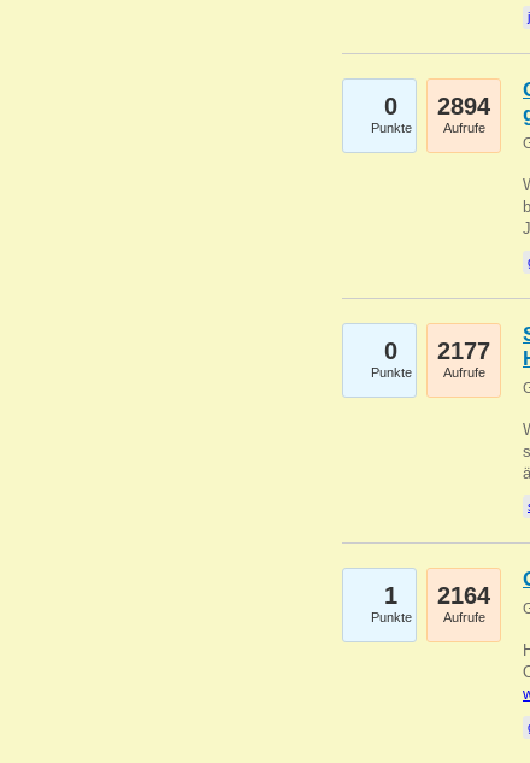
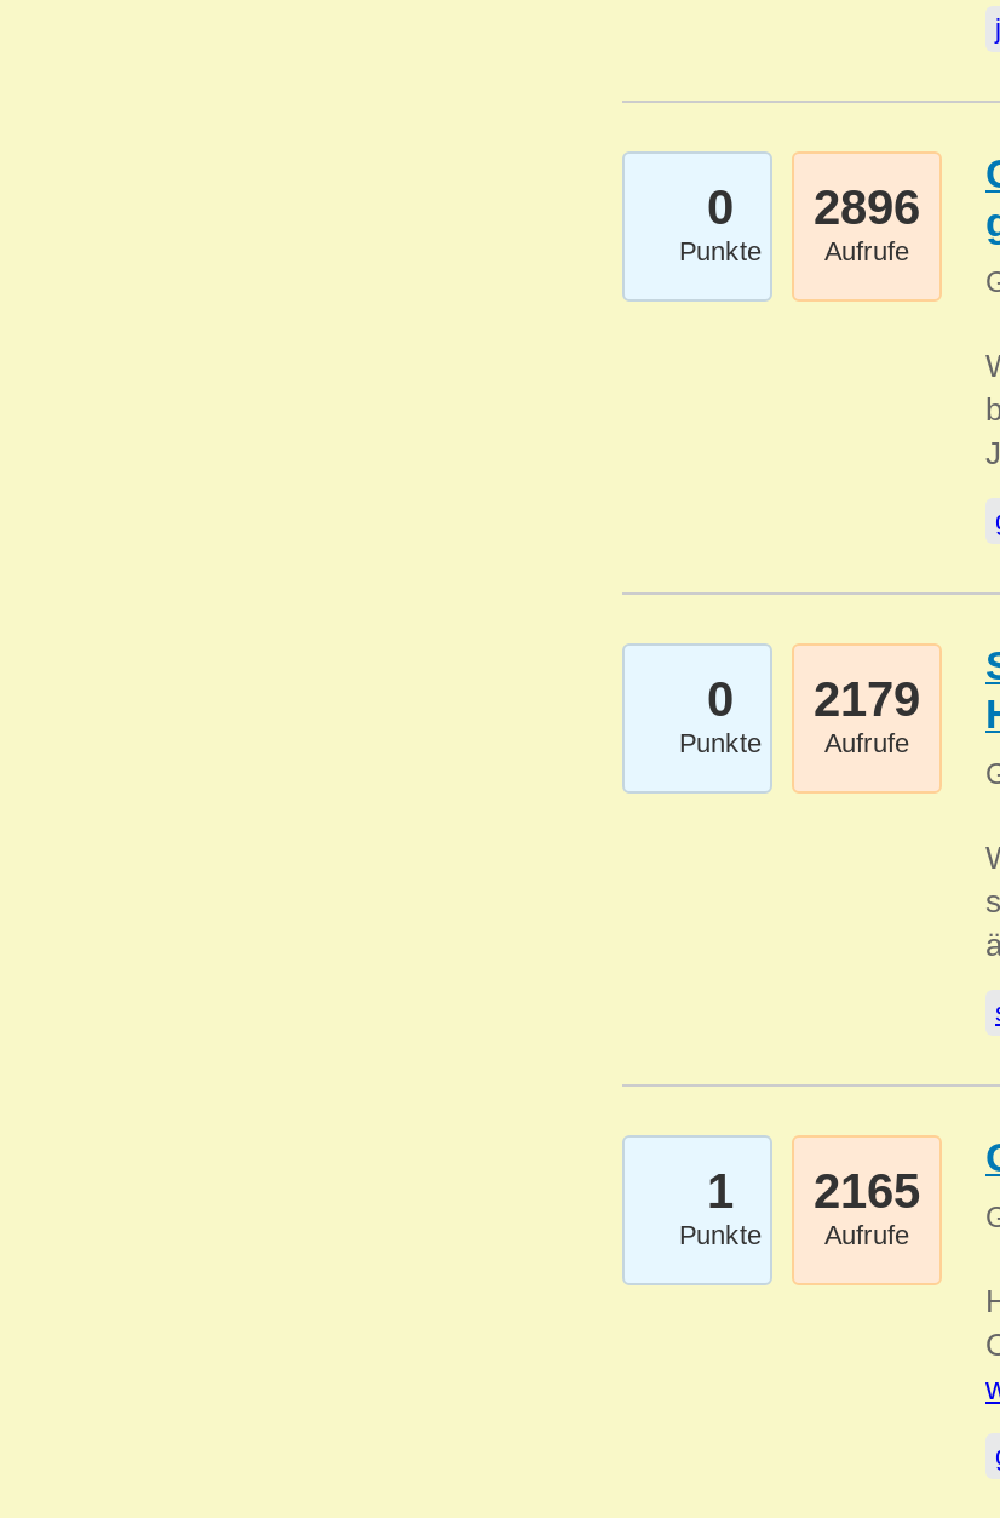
- 2894
+ 2896

- 2177
+ 2179

- 2164
+ 2165
